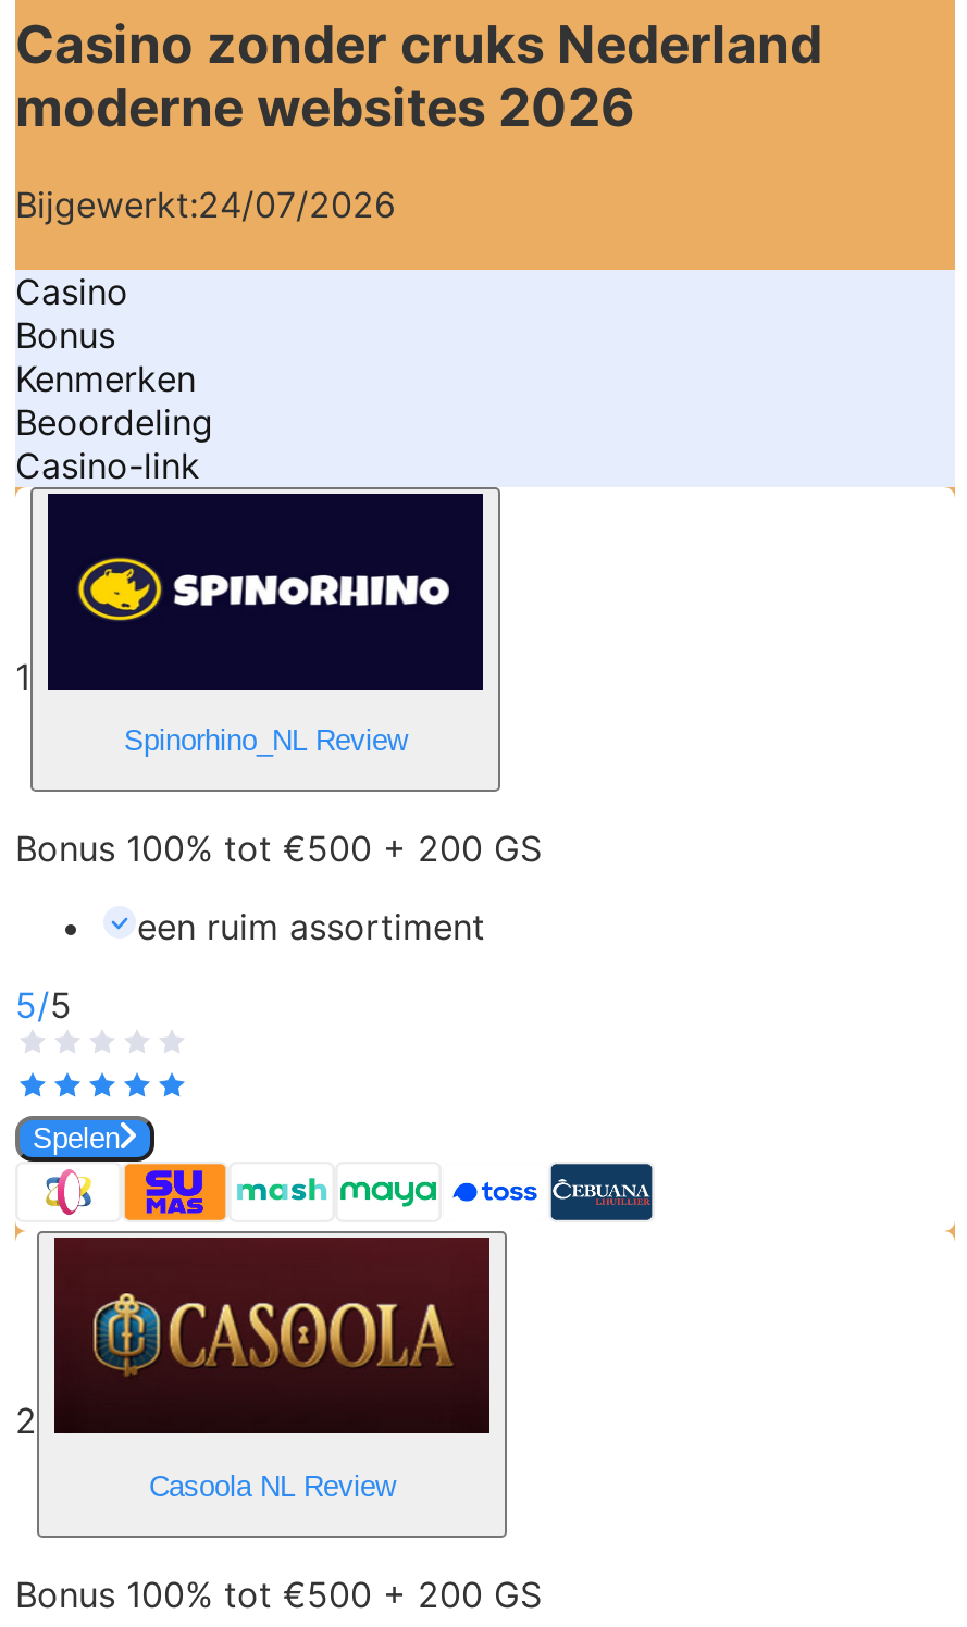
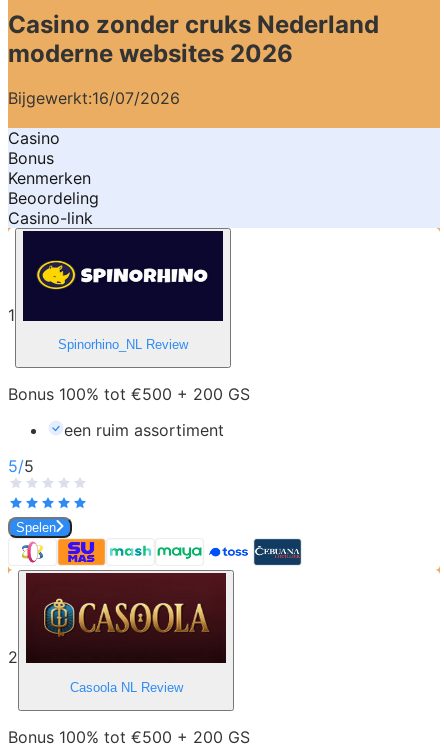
- Bijgewerkt:24/07/2026
+ Bijgewerkt:16/07/2026
